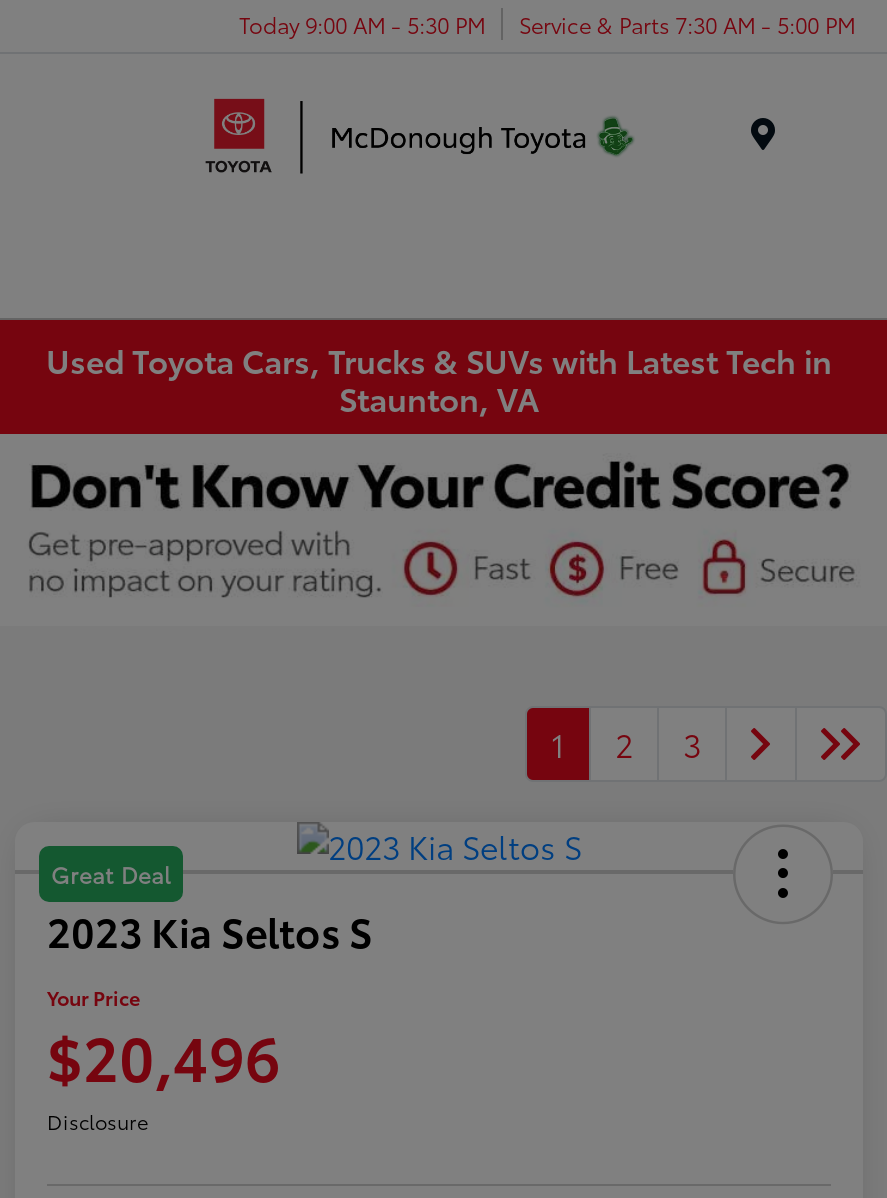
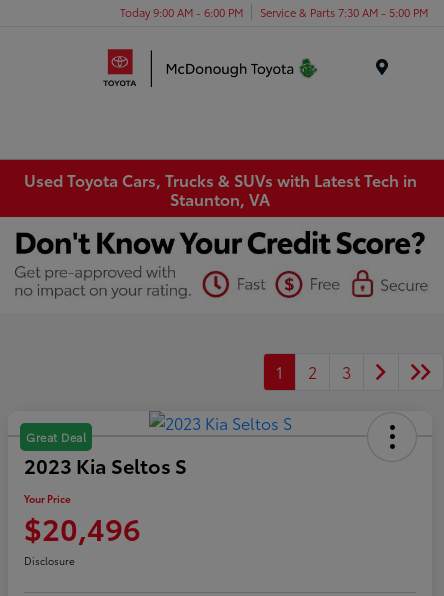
- Today 9:00 AM - 5:30 PM Service & Parts 7:30 AM - 5:00 PM
+ Today 9:00 AM - 6:00 PM Service & Parts 7:30 AM - 5:00 PM
